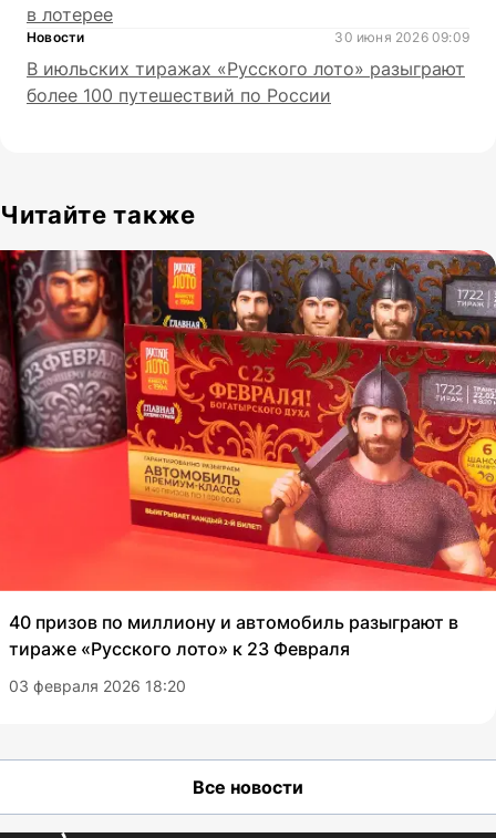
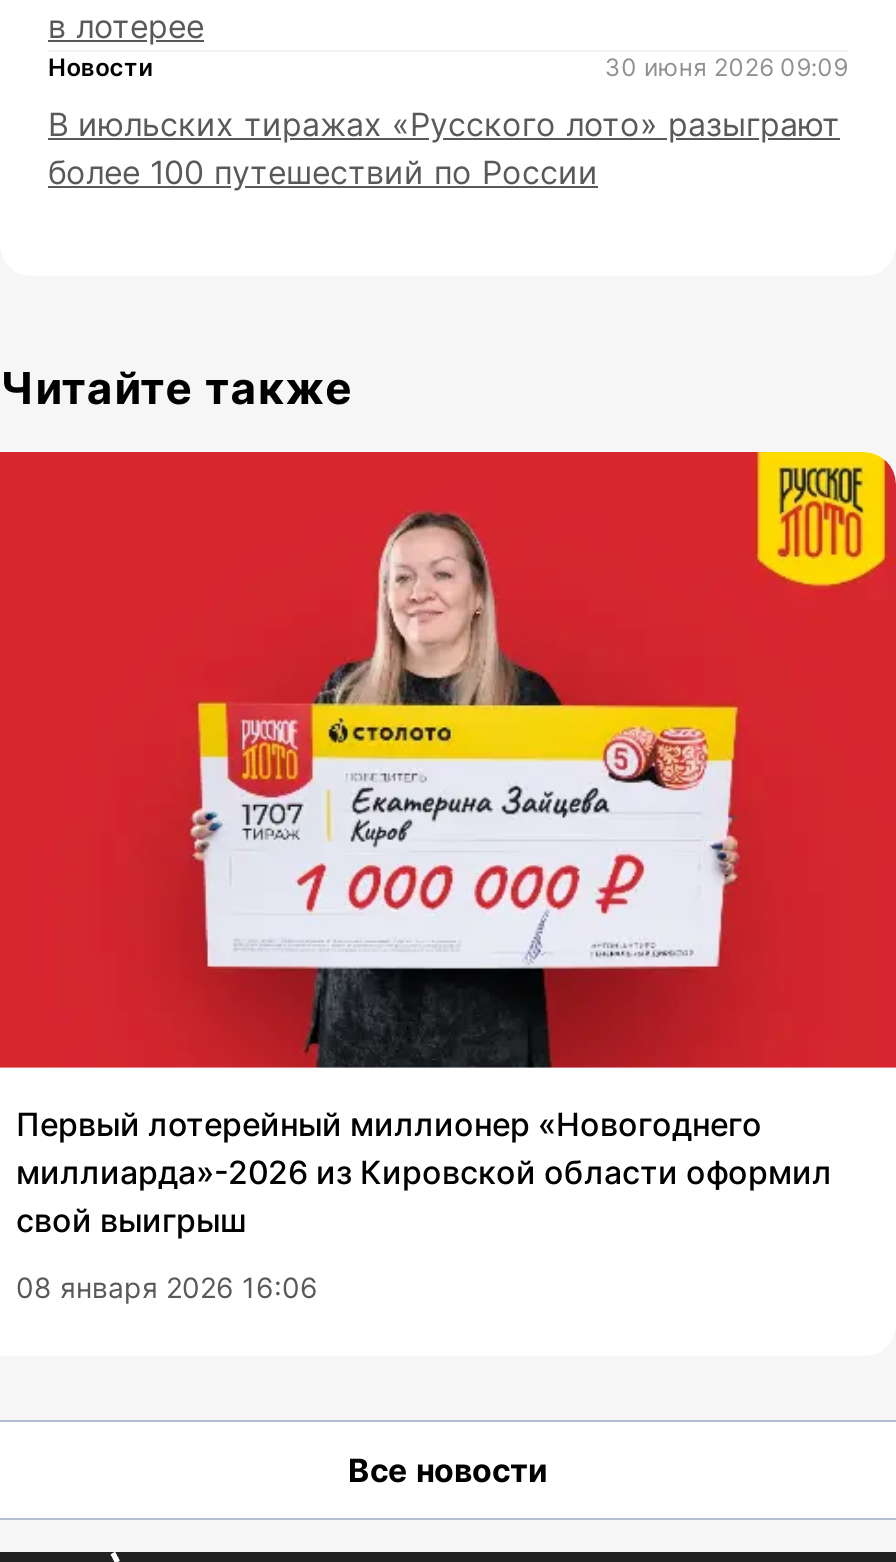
- [image]
- 40 призов по миллиону и автомобиль разыграют в
- тираже «Русского лото» к 23 Февраля
+ [image]
+ Первый лотерейный миллионер «Новогоднего
+ миллиарда»-2026 из Кировской области оформил
+ свой выигрыш

- 03 февраля 2026 18:20
+ 08 января 2026 16:06
